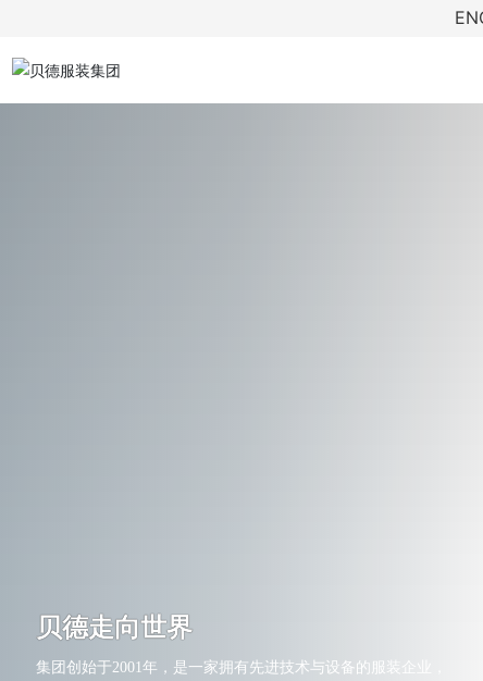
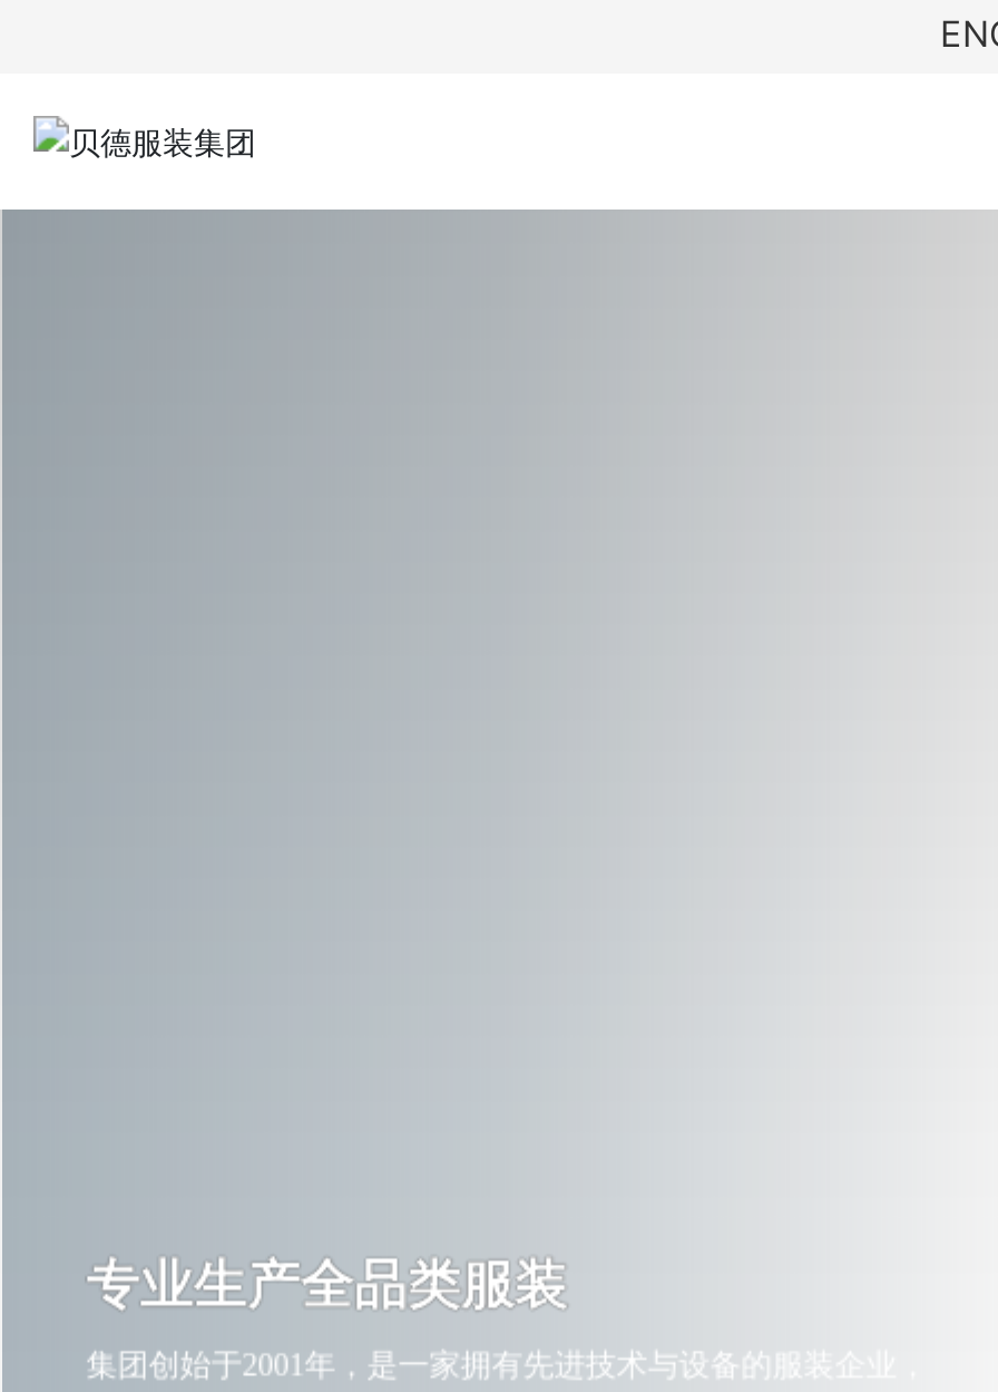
- 贝德走向世界
+ 专业生产全品类服装
